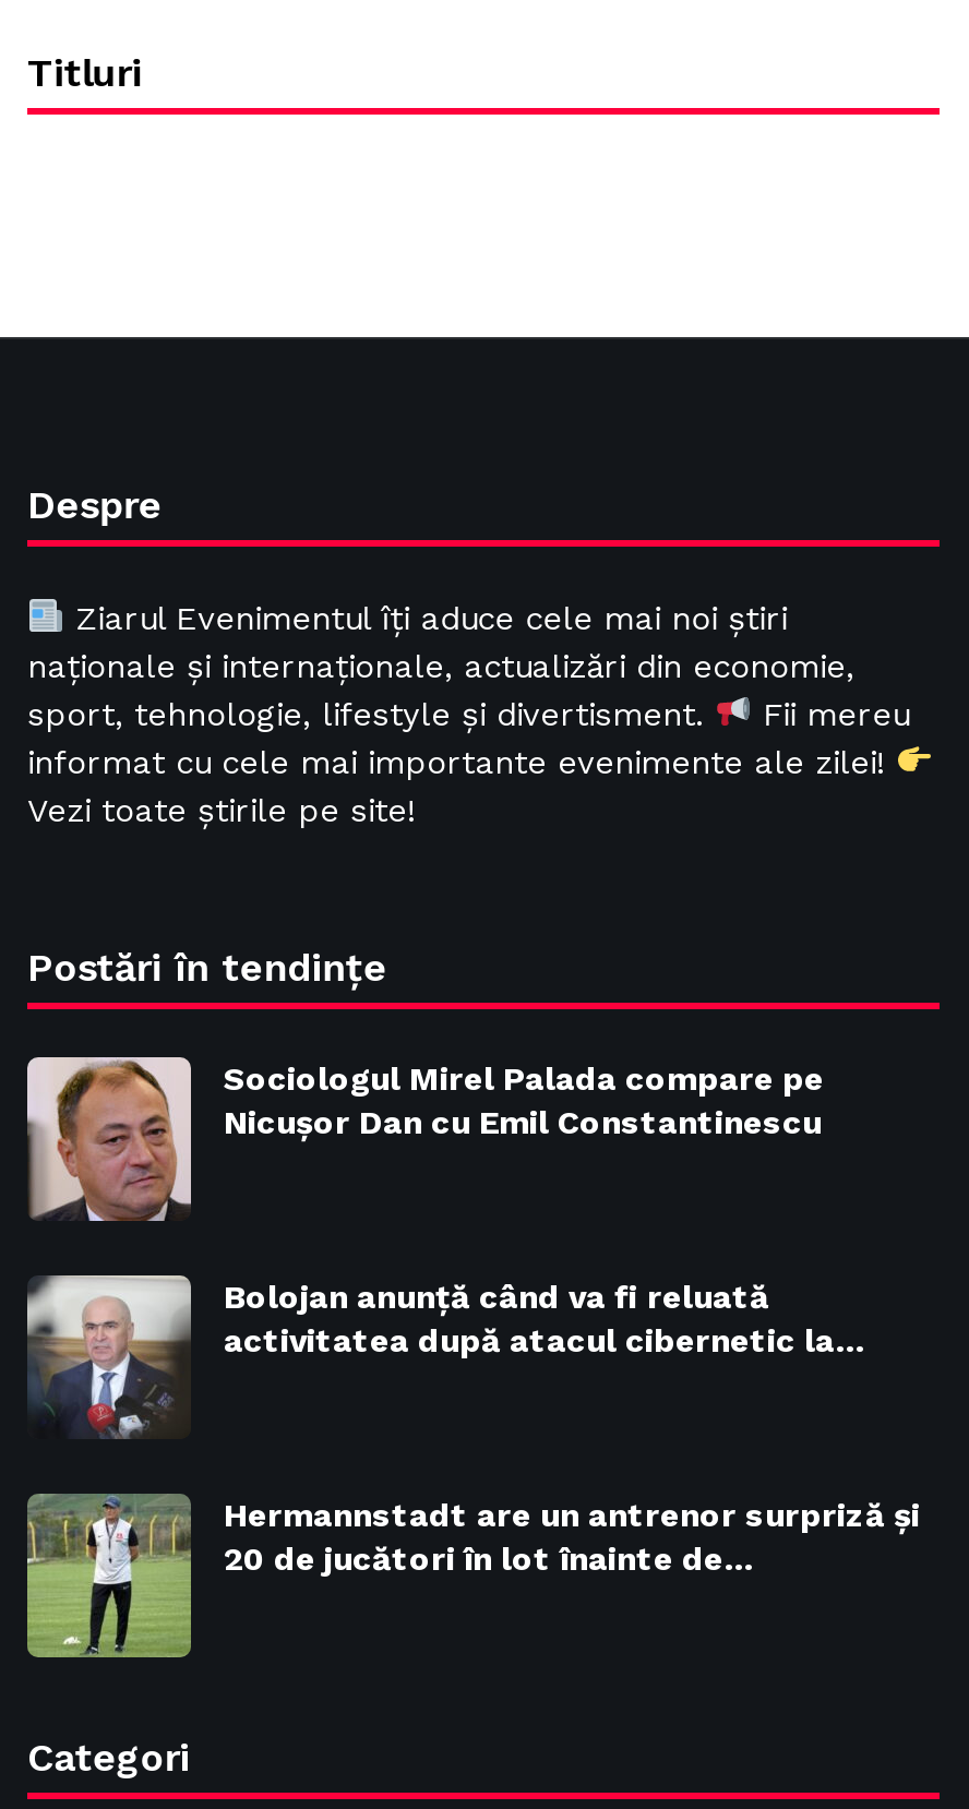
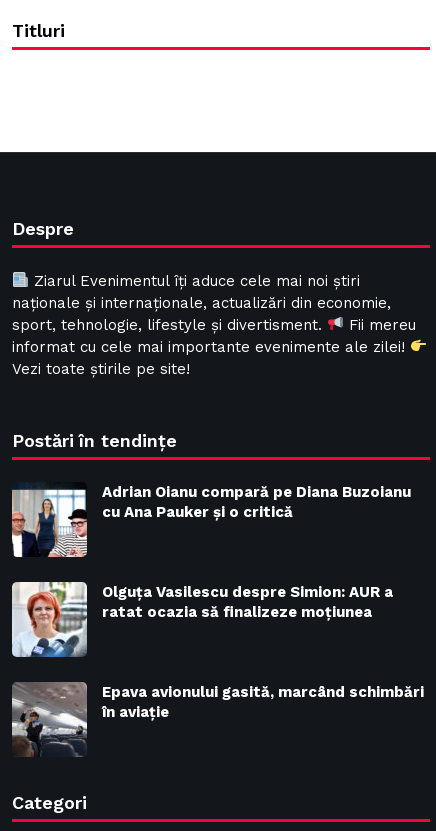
- [image]
- Sociologul Mirel Palada compare pe
- Nicușor Dan cu Emil Constantinescu
+ [image]
+ Adrian Oianu compară pe Diana Buzoianu
+ cu Ana Pauker și o critică

- [image]
- Bolojan anunță când va fi reluată
- activitatea după atacul cibernetic la…
+ [image]
+ Olguța Vasilescu despre Simion: AUR a
+ ratat ocazia să finalizeze moțiunea

- [image]
- Hermannstadt are un antrenor surpriză și
- 20 de jucători în lot înainte de…
+ [image]
+ Epava avionului gasită, marcând schimbări
+ în aviație
